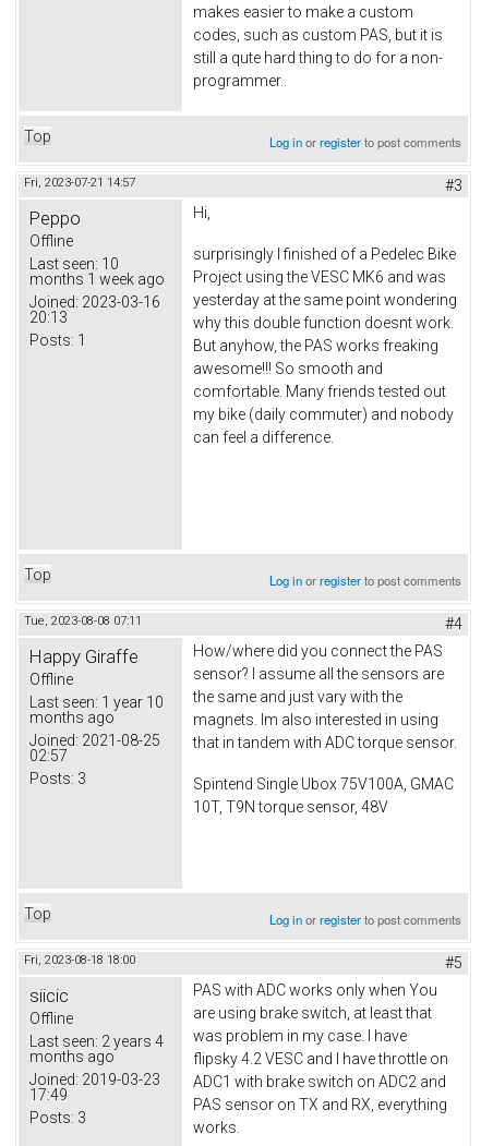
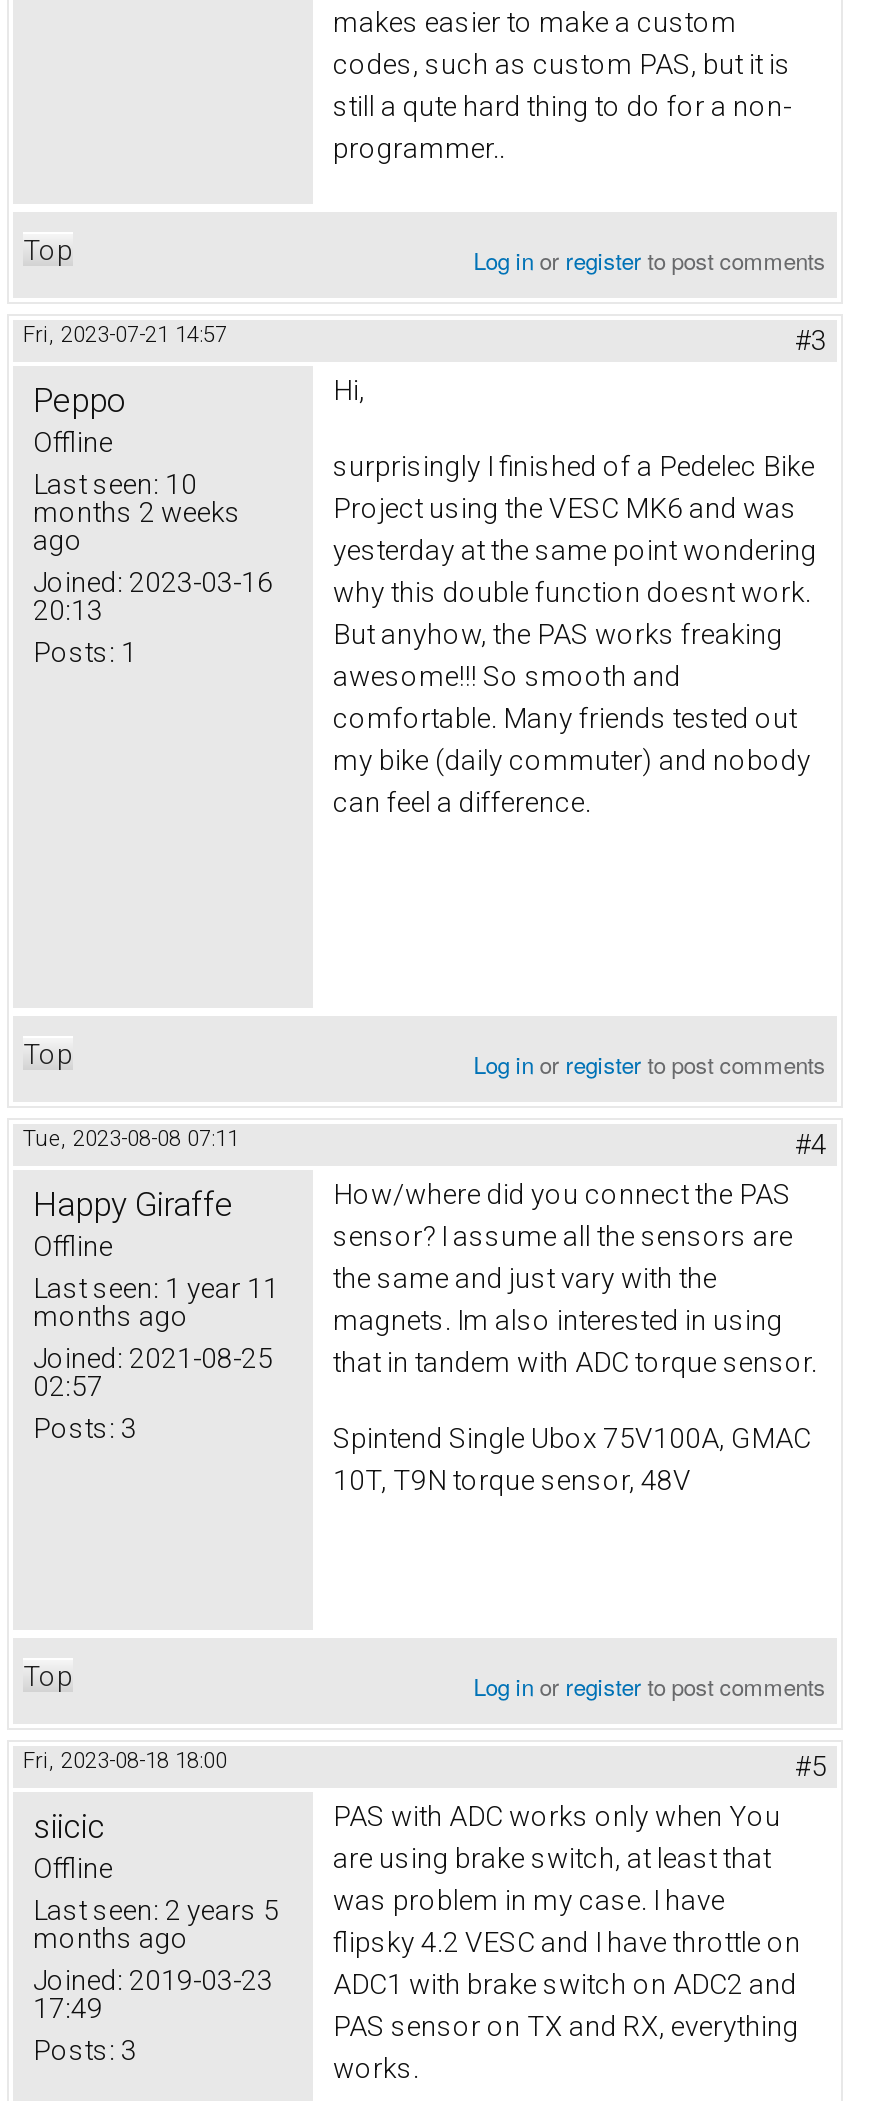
- months 1 week ago
+ months 2 weeks
+ ago

- Last seen: 1 year 10
+ Last seen: 1 year 11

- Last seen: 2 years 4
+ Last seen: 2 years 5
